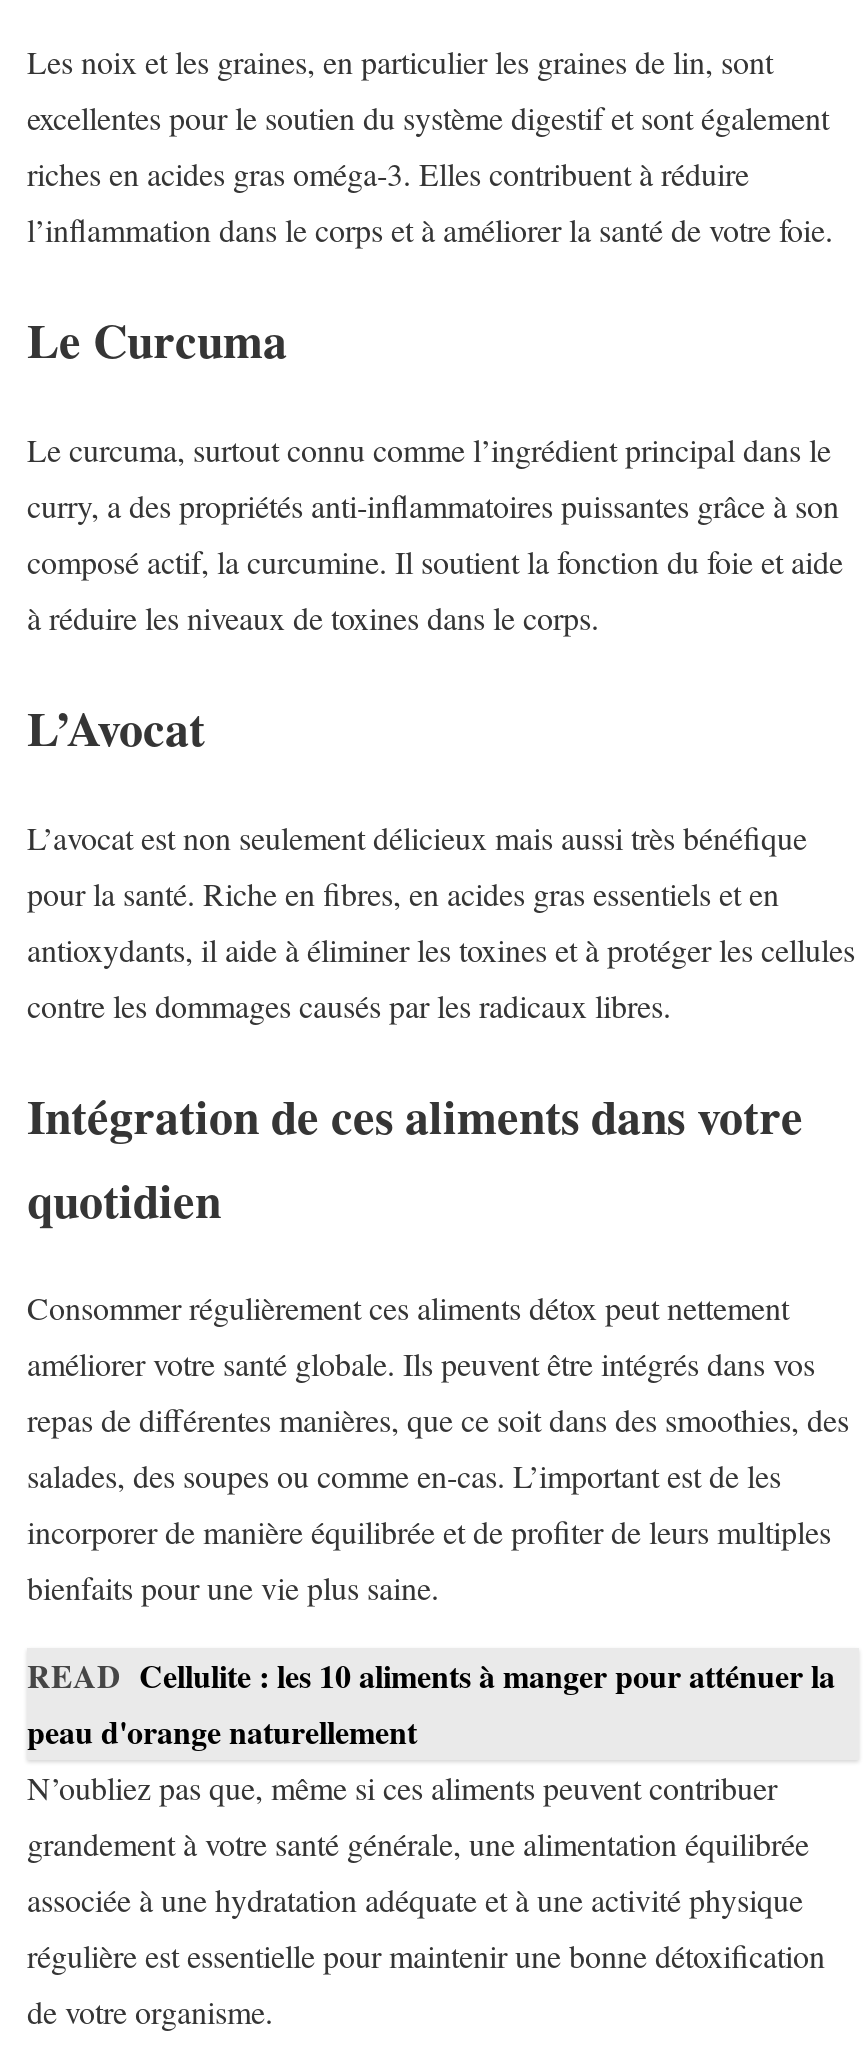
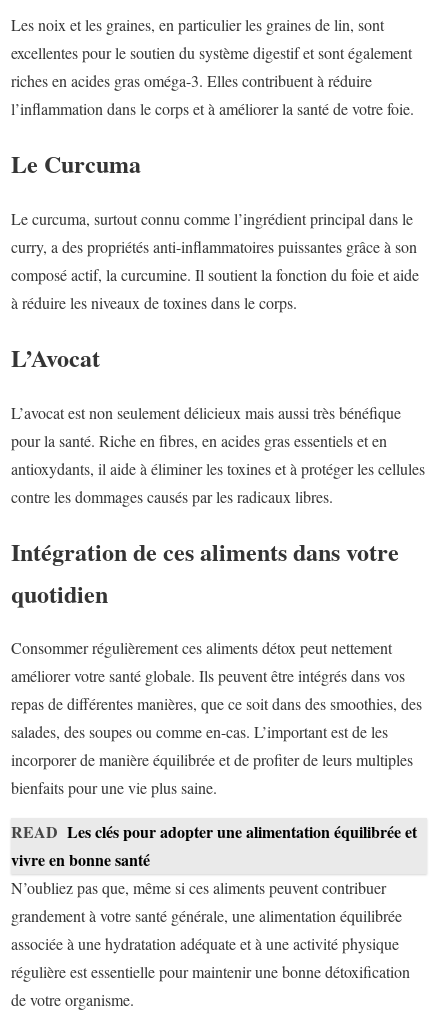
- READ Cellulite : les 10 aliments à manger pour atténuer la
- peau d'orange naturellement
+ READ Les clés pour adopter une alimentation équilibrée et
+ vivre en bonne santé
